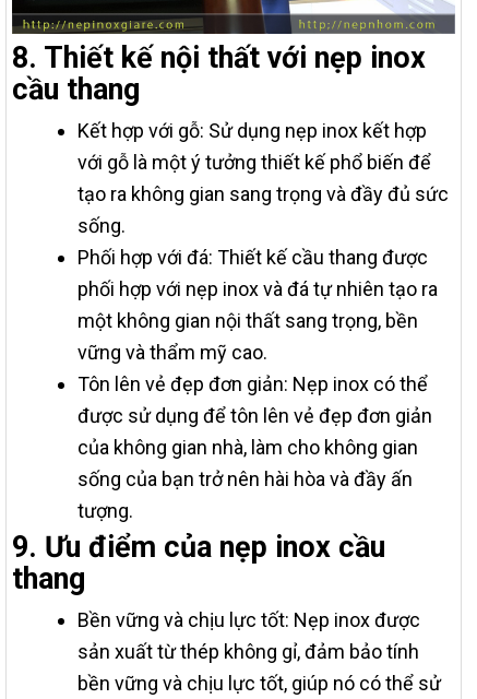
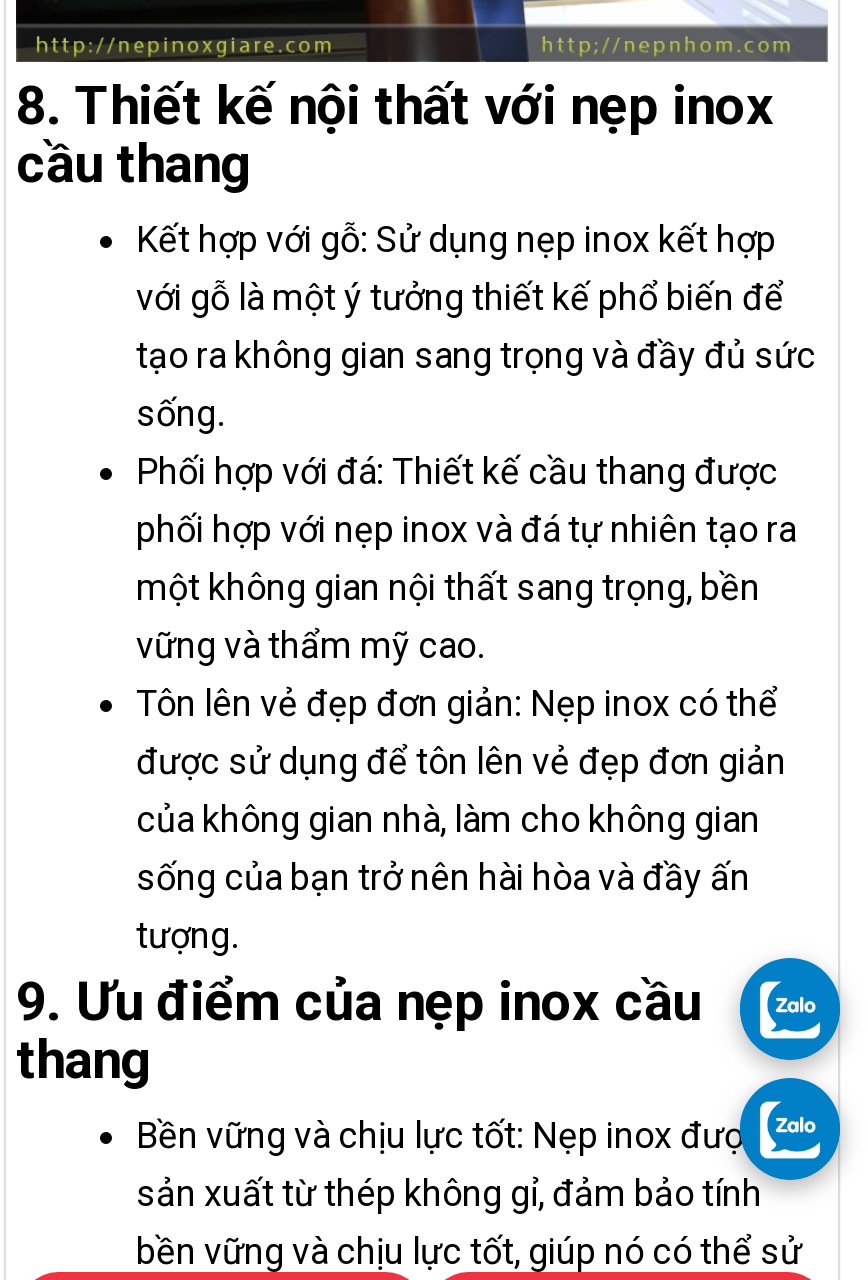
+ [image]
